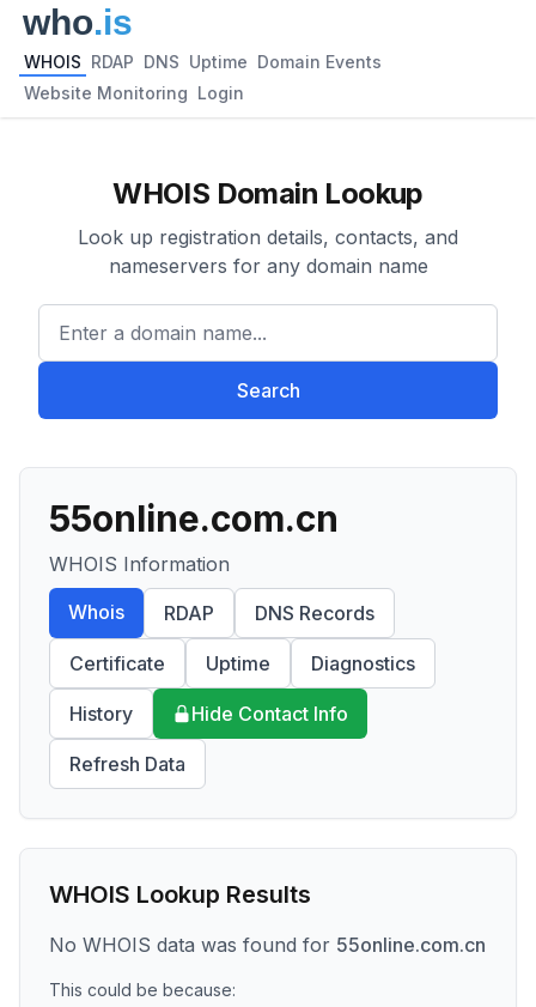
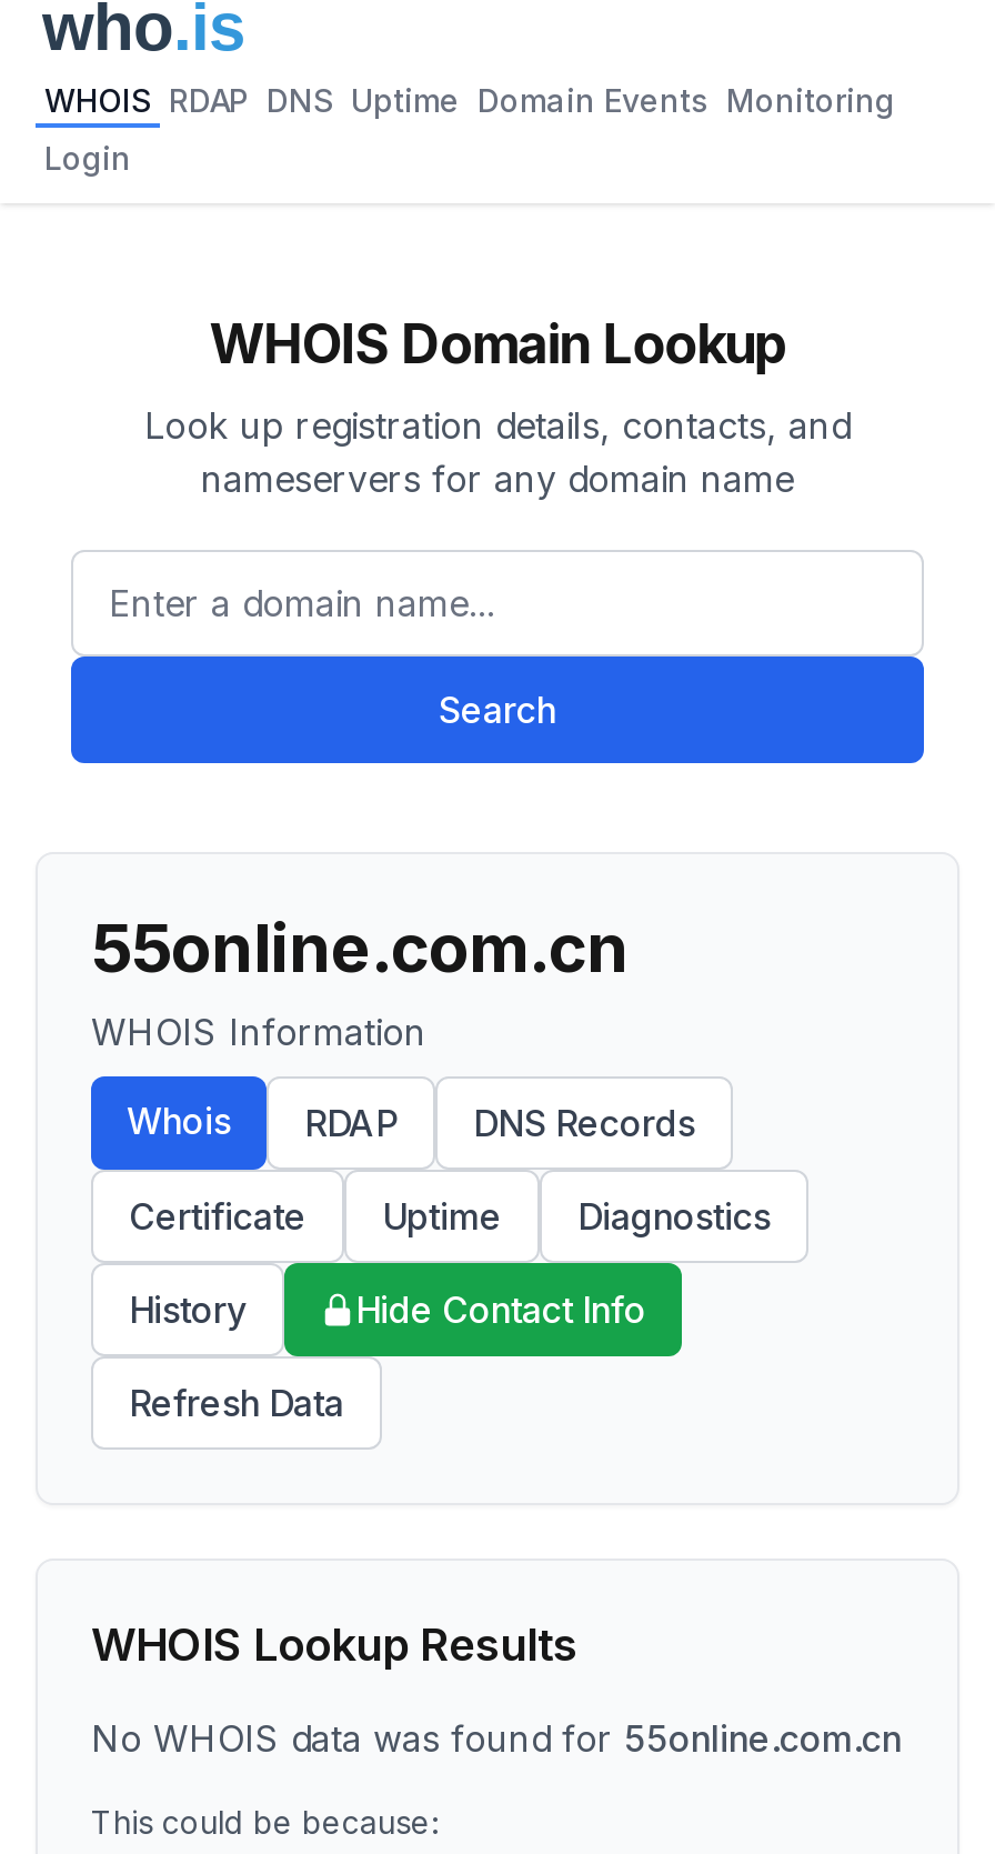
- WHOIS RDAP DNS Uptime Domain Events
+ WHOIS RDAP DNS Uptime Domain Events Monitoring

- Website Monitoring Login
+ Login
